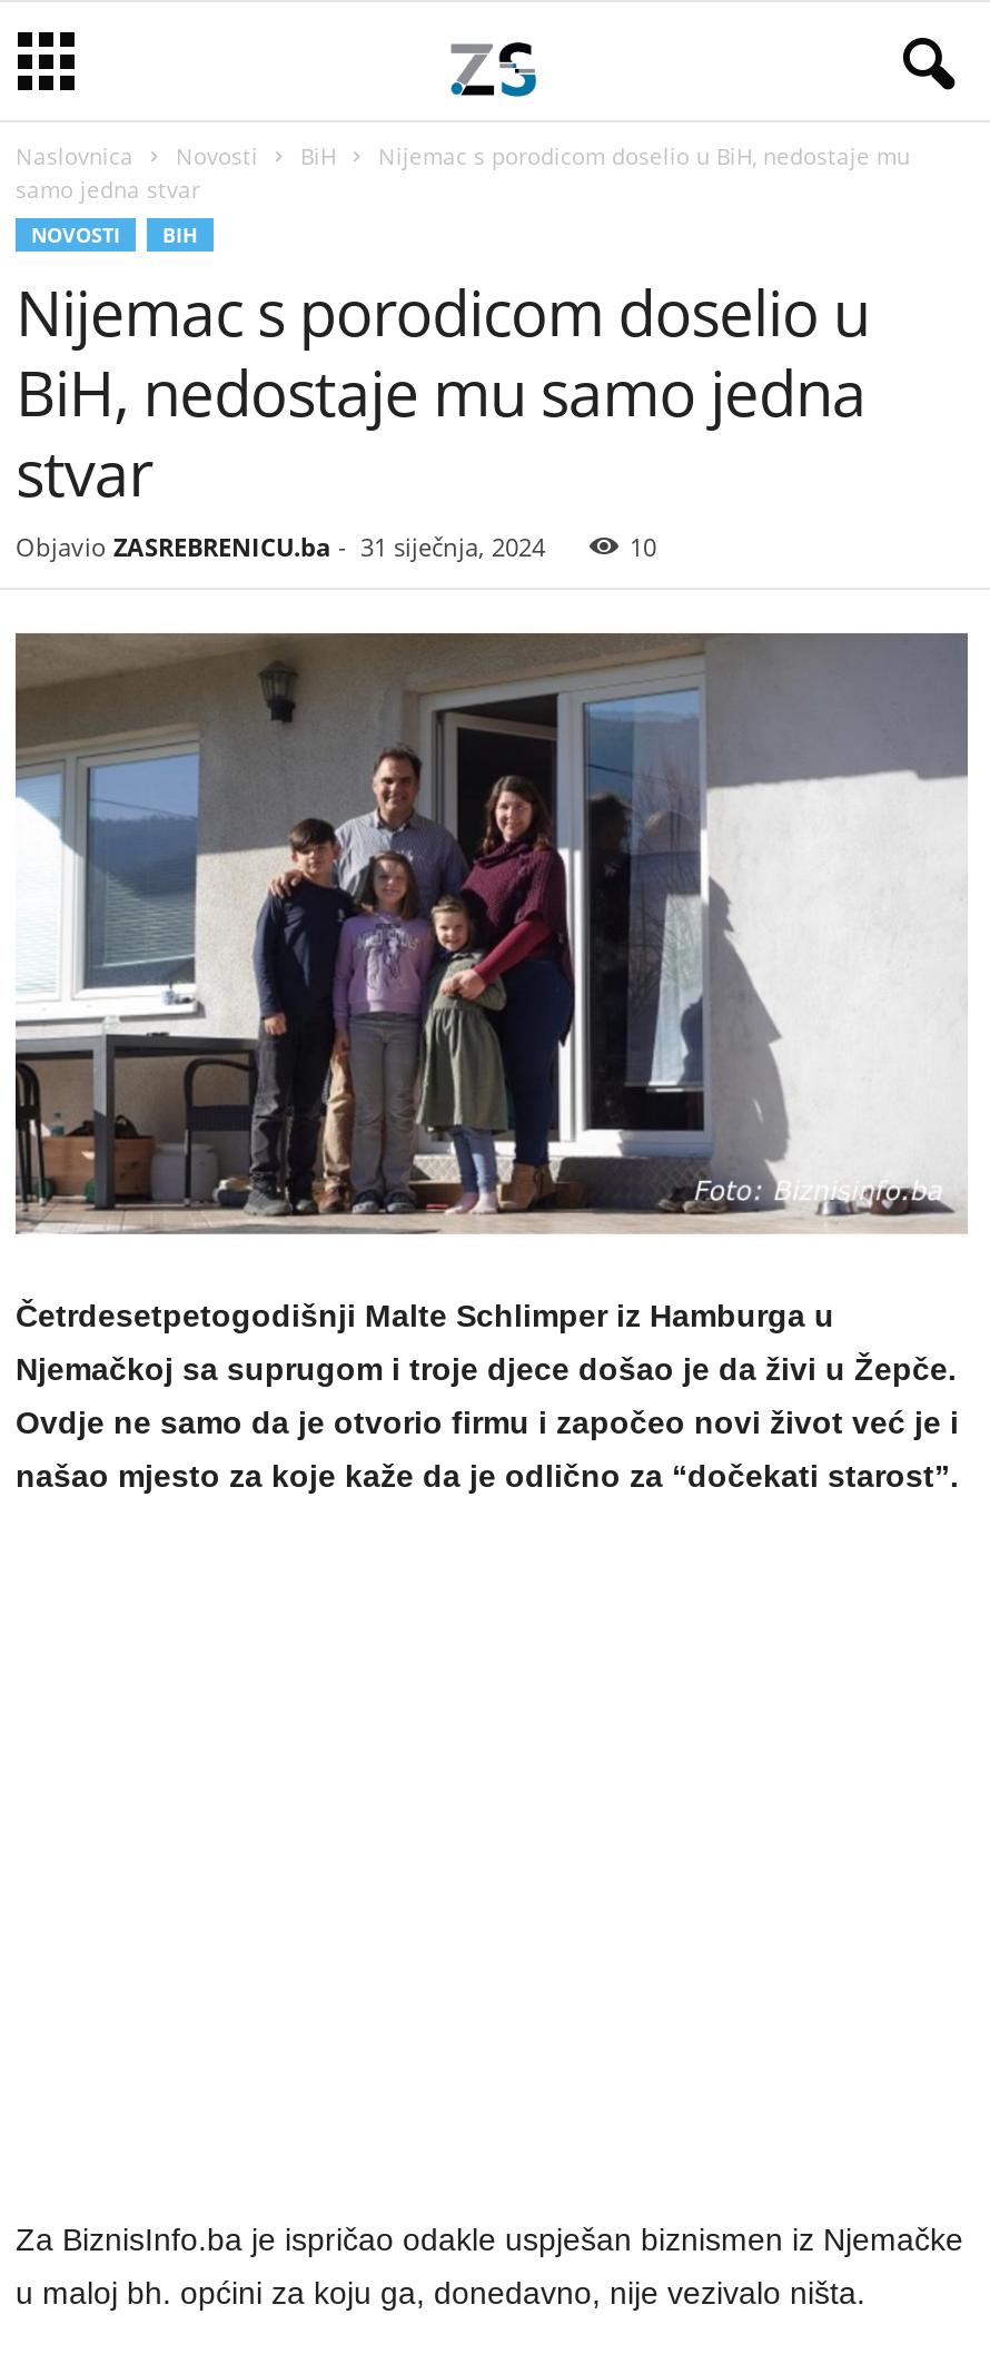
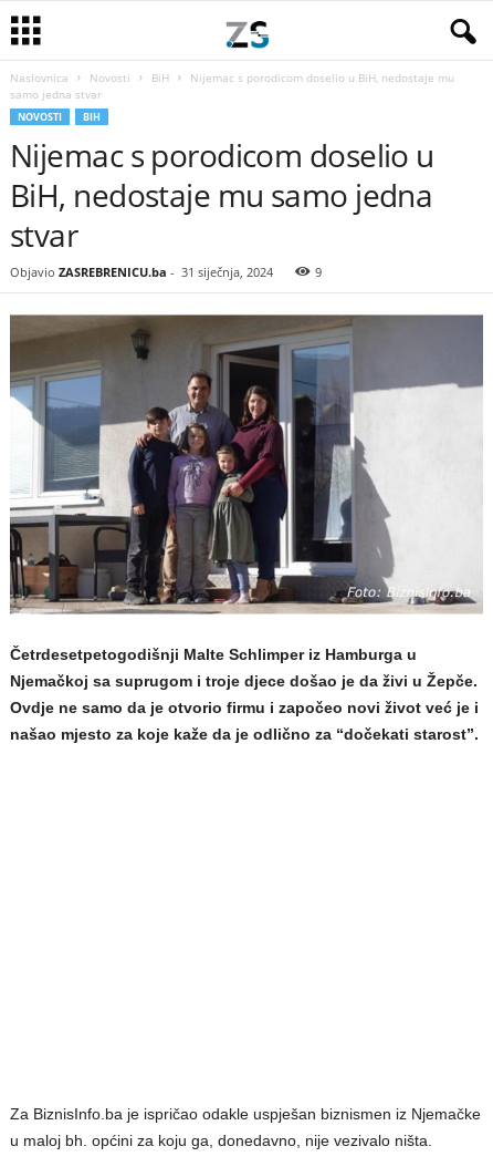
- 10
+ 9
